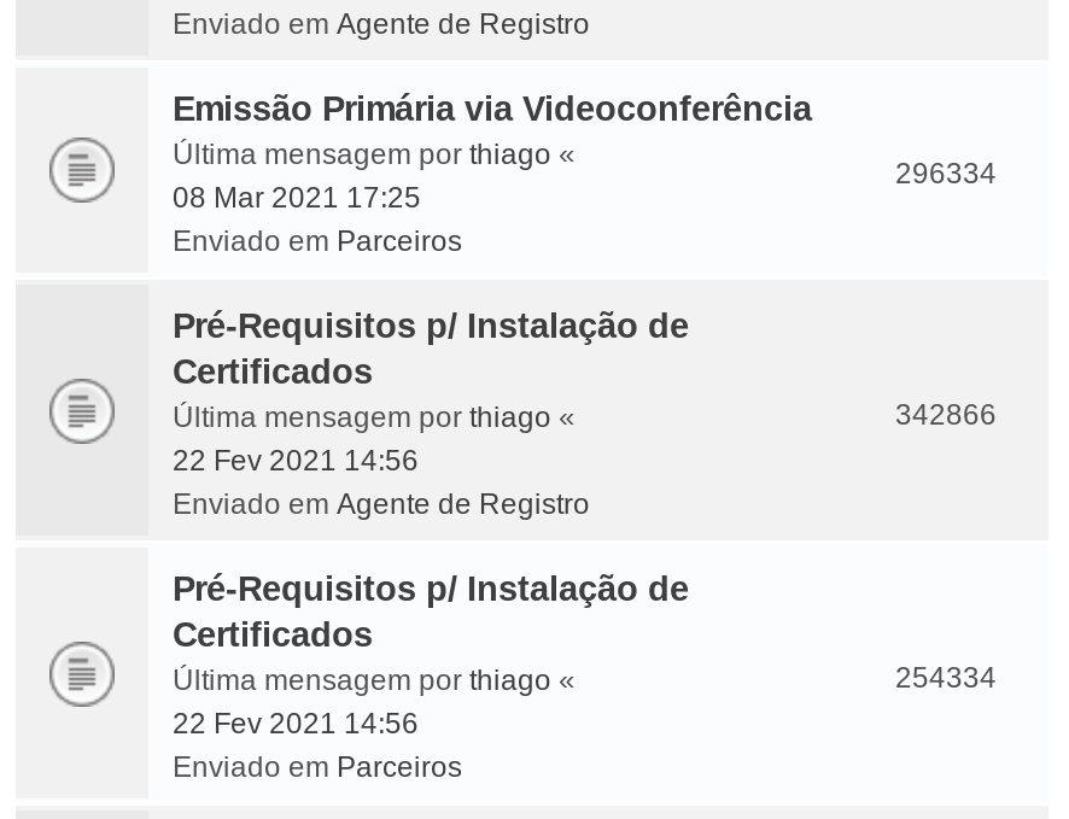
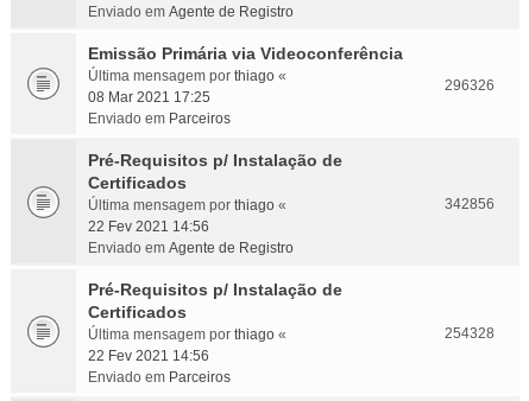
- 296334
+ 296326

- 342866
+ 342856

- 254334
+ 254328
